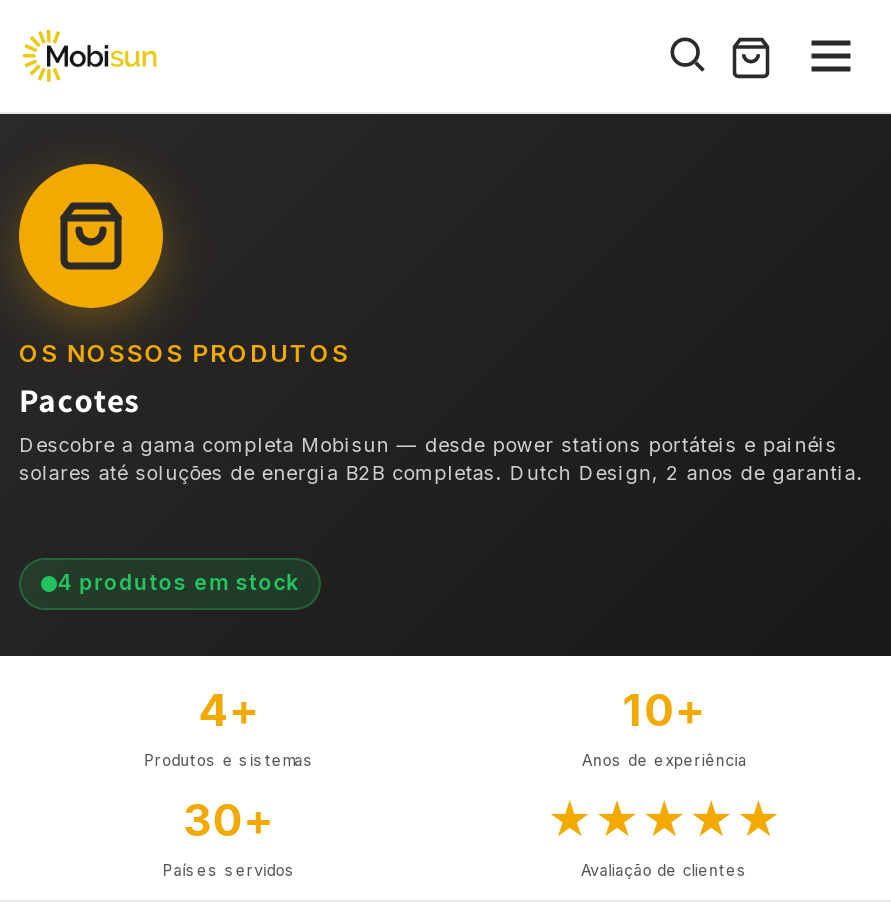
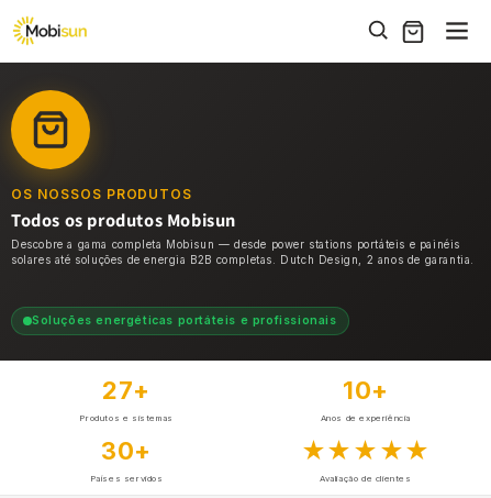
- Pacotes
+ Todos os produtos Mobisun

- 4 produtos em stock
+ Soluções energéticas portáteis e profissionais

- 4+
+ 27+
